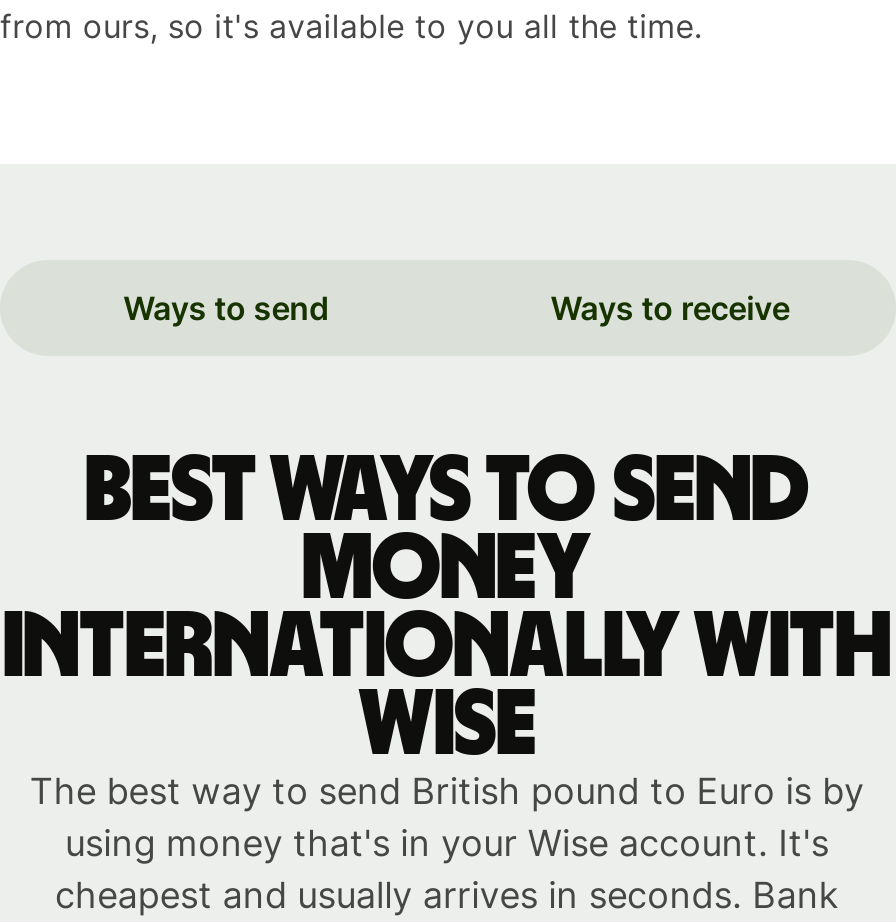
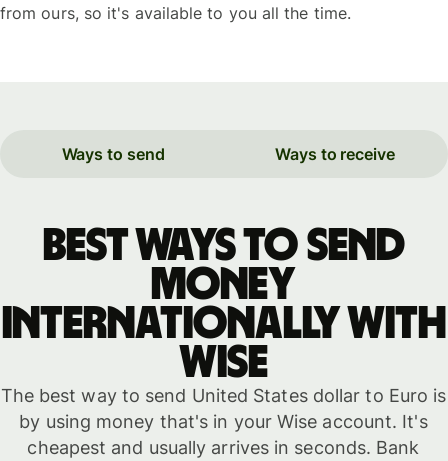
- The best way to send British pound to Euro is by
- using money that's in your Wise account. It's
+ The best way to send United States dollar to Euro is
+ by using money that's in your Wise account. It's
